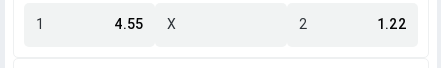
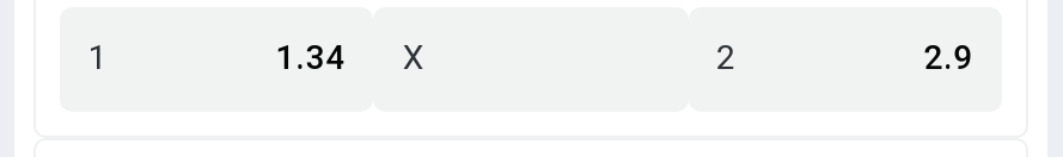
- 4.55 X
+ 1.34 X

- 1.22
+ 2.9
